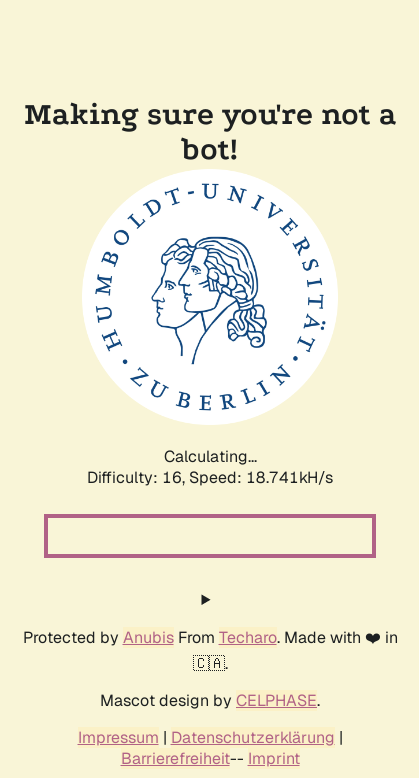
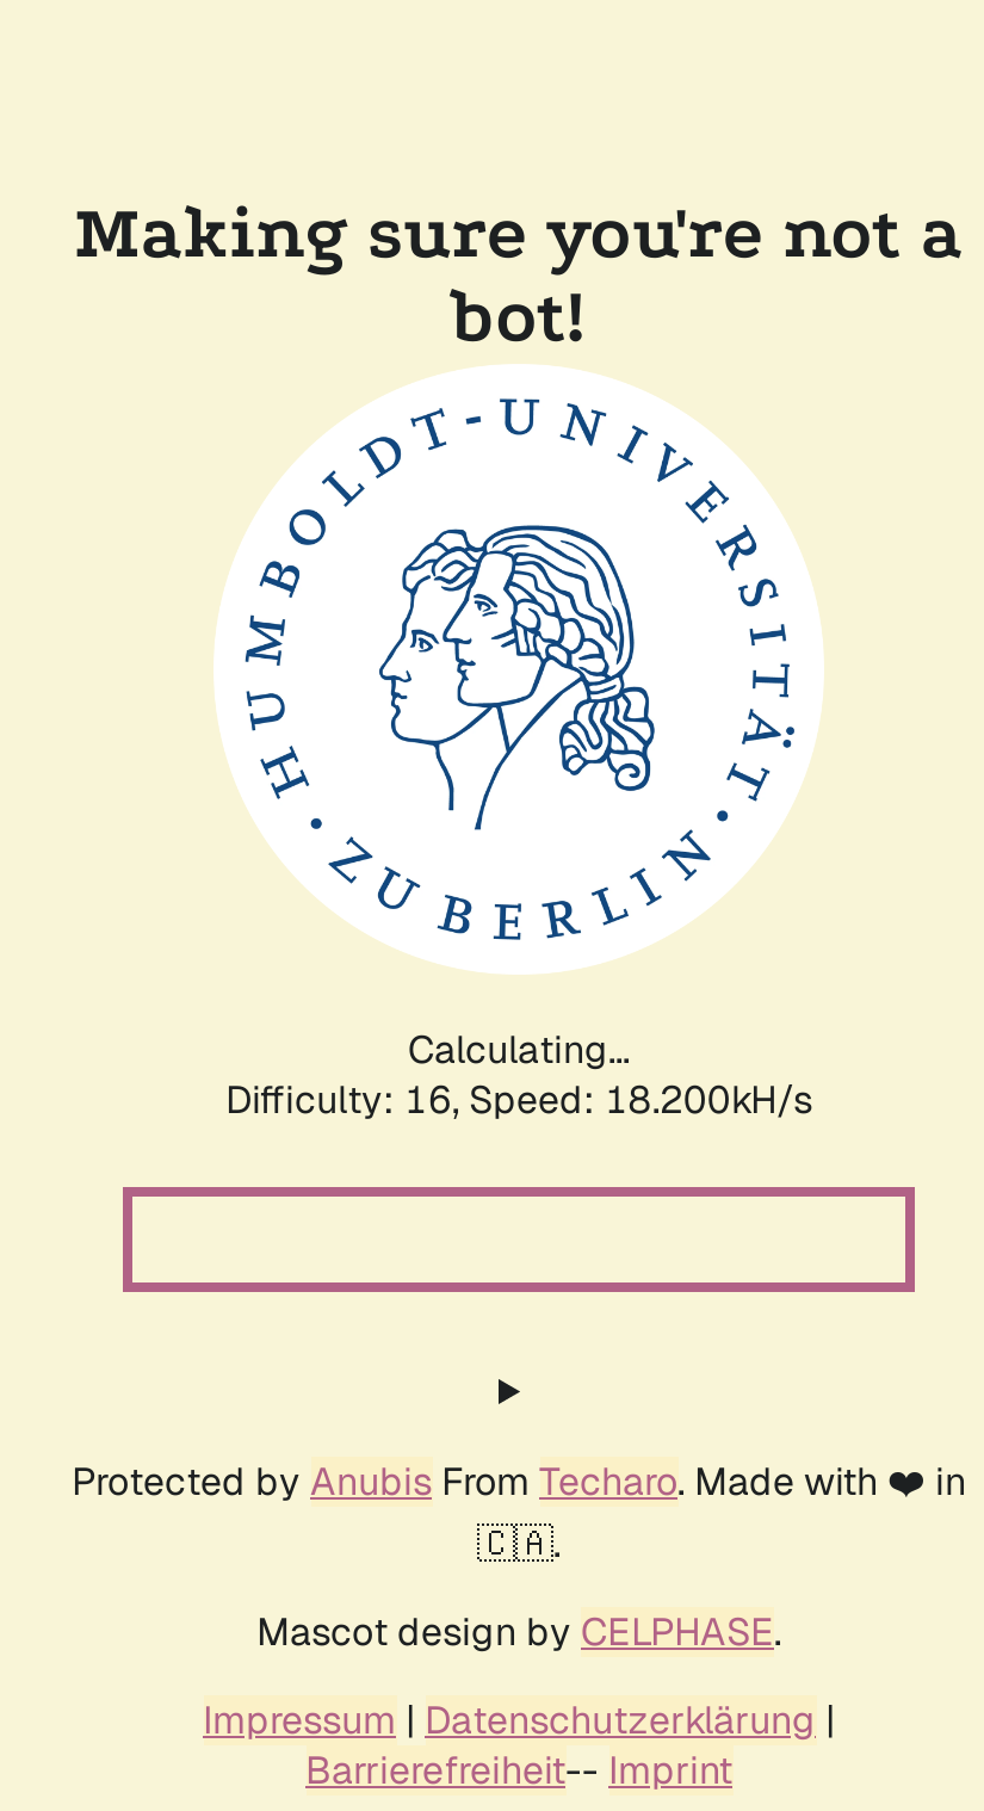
- Difficulty: 16, Speed: 18.741kH/s
+ Difficulty: 16, Speed: 18.200kH/s
